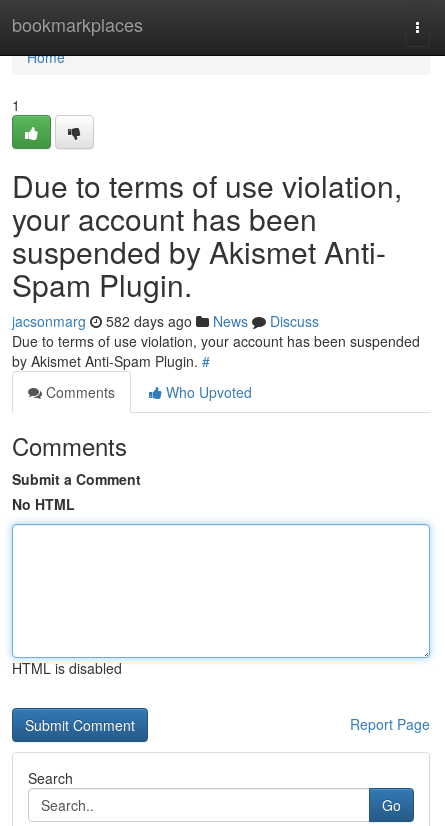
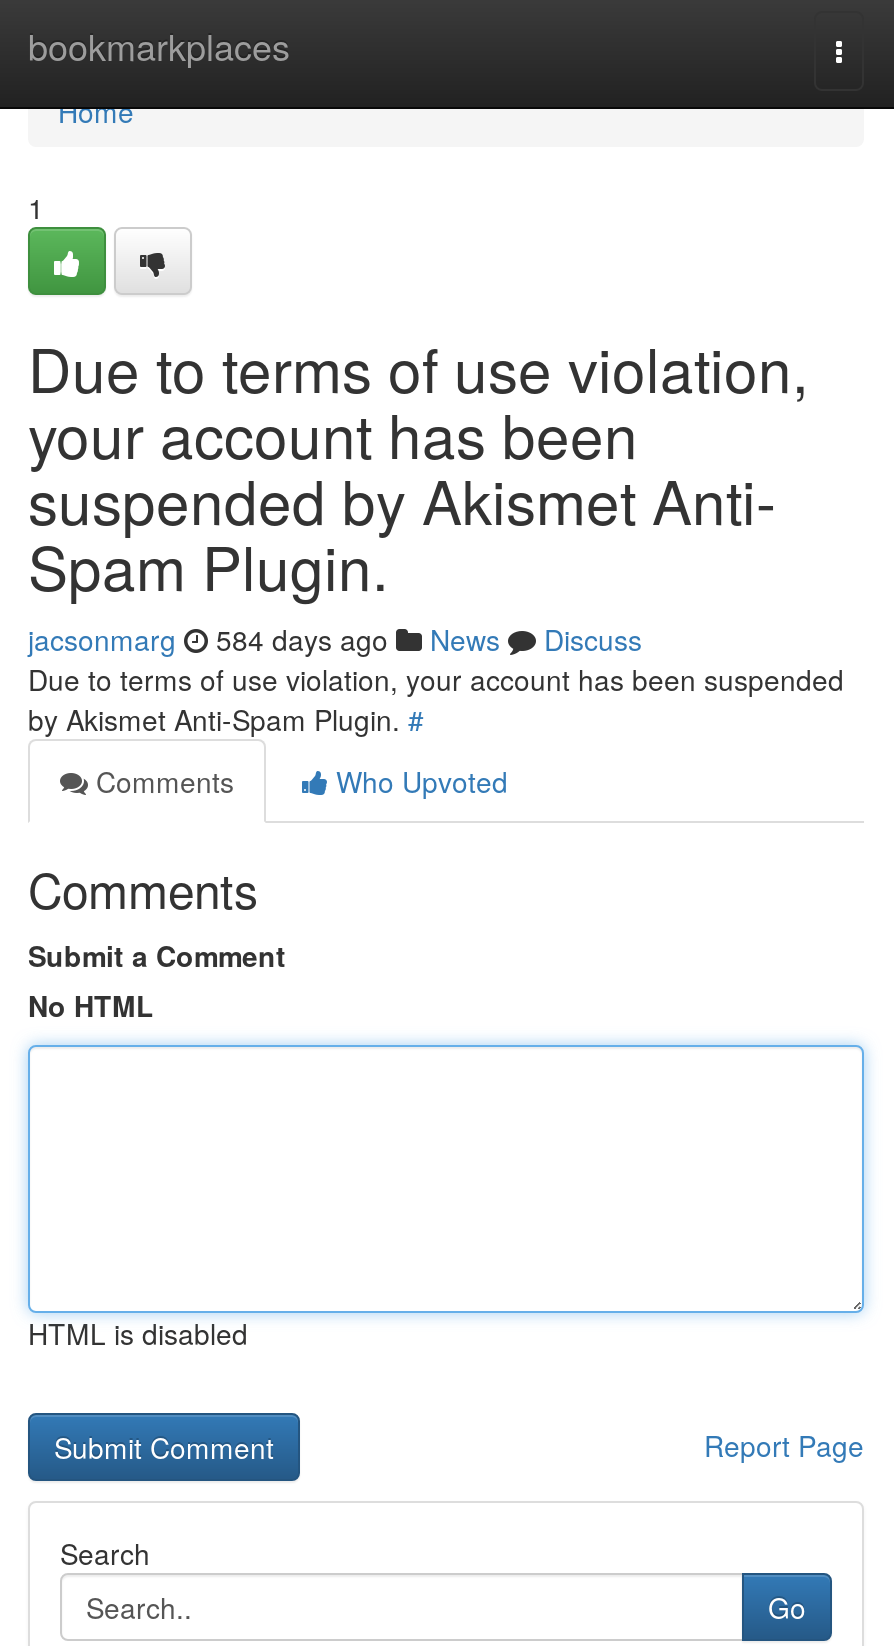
- jacsonmarg 582 days ago News Discuss
+ jacsonmarg 584 days ago News Discuss
